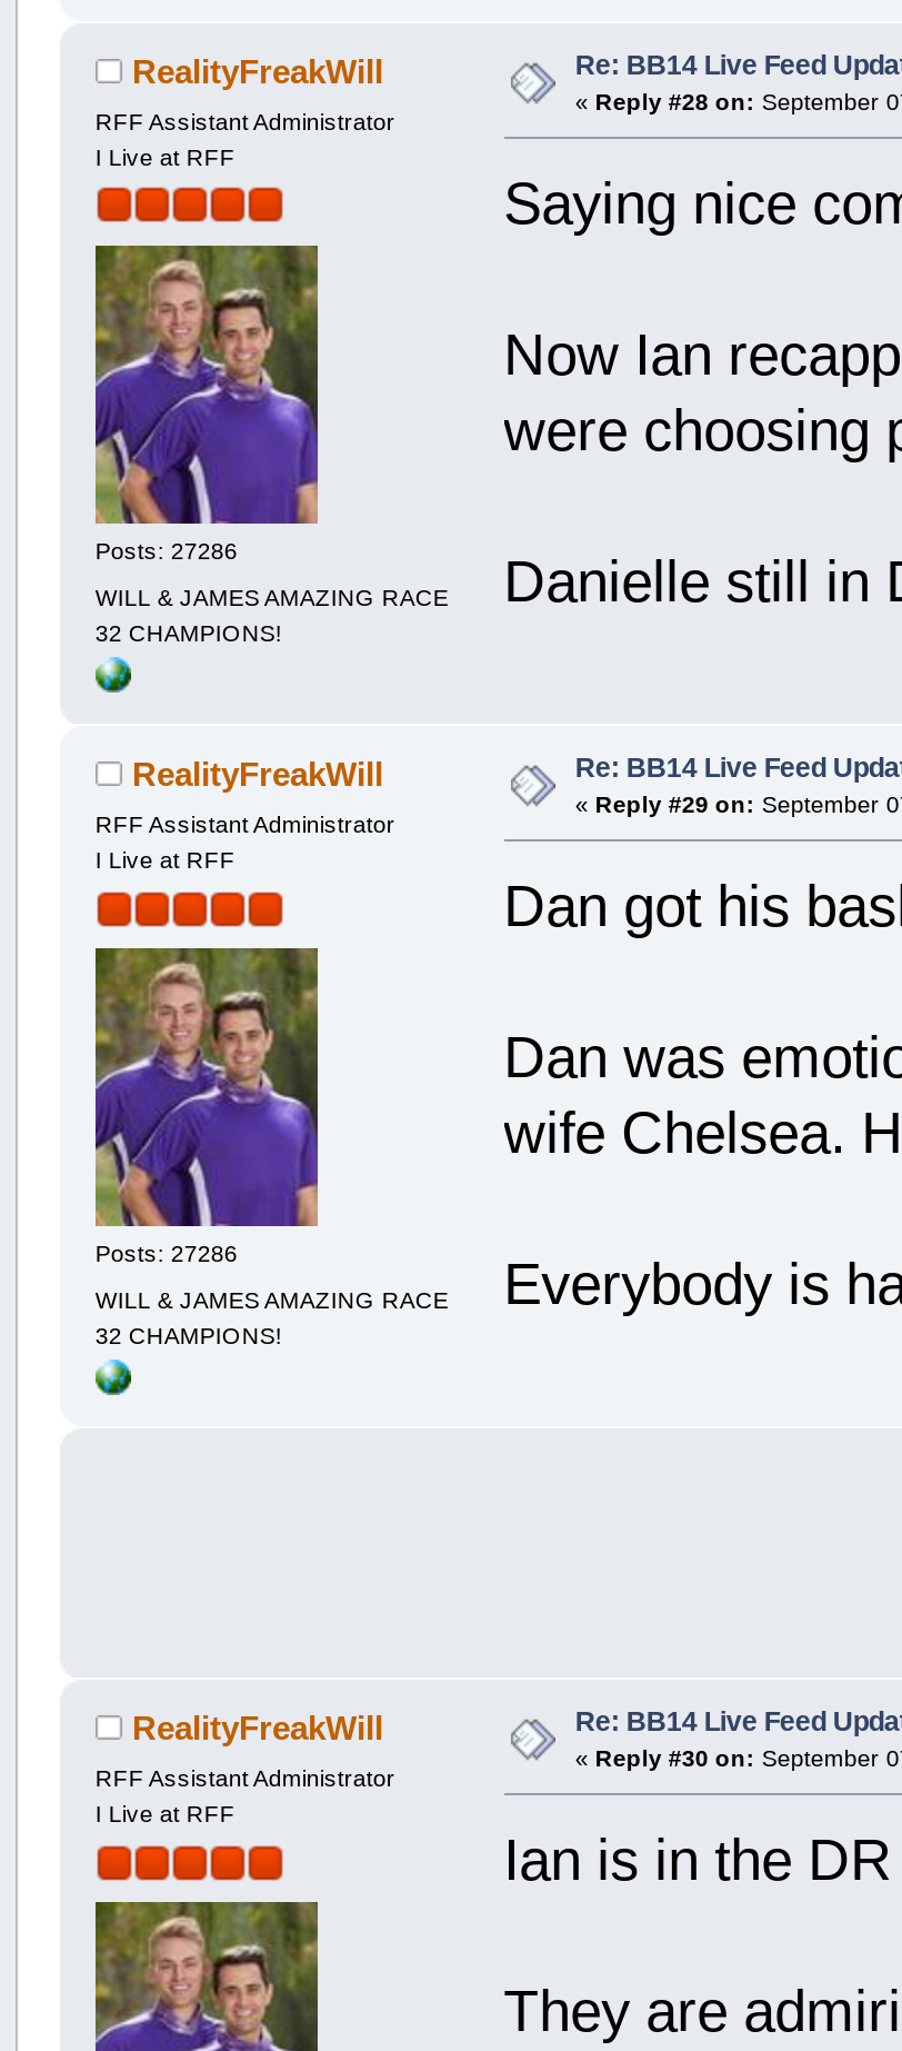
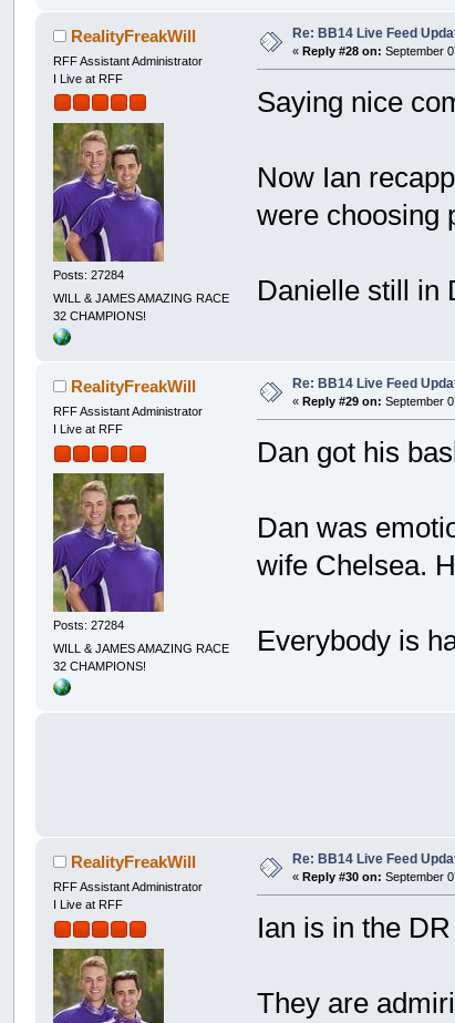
- Posts: 27286
+ Posts: 27284

- Posts: 27286
+ Posts: 27284
